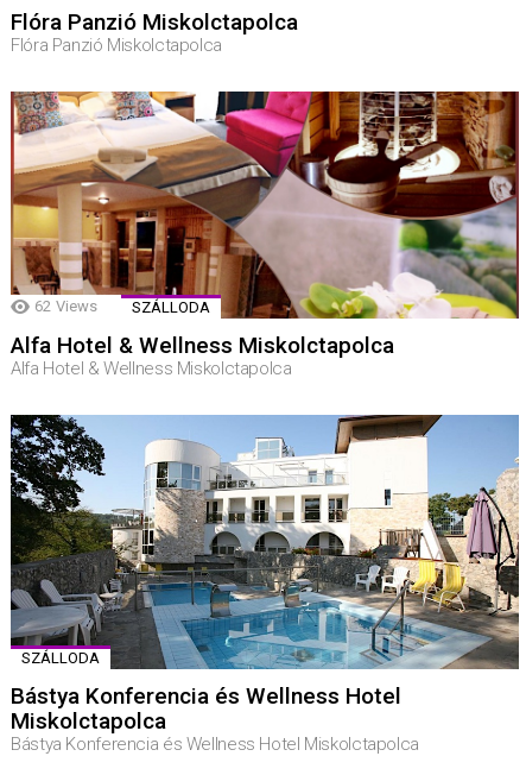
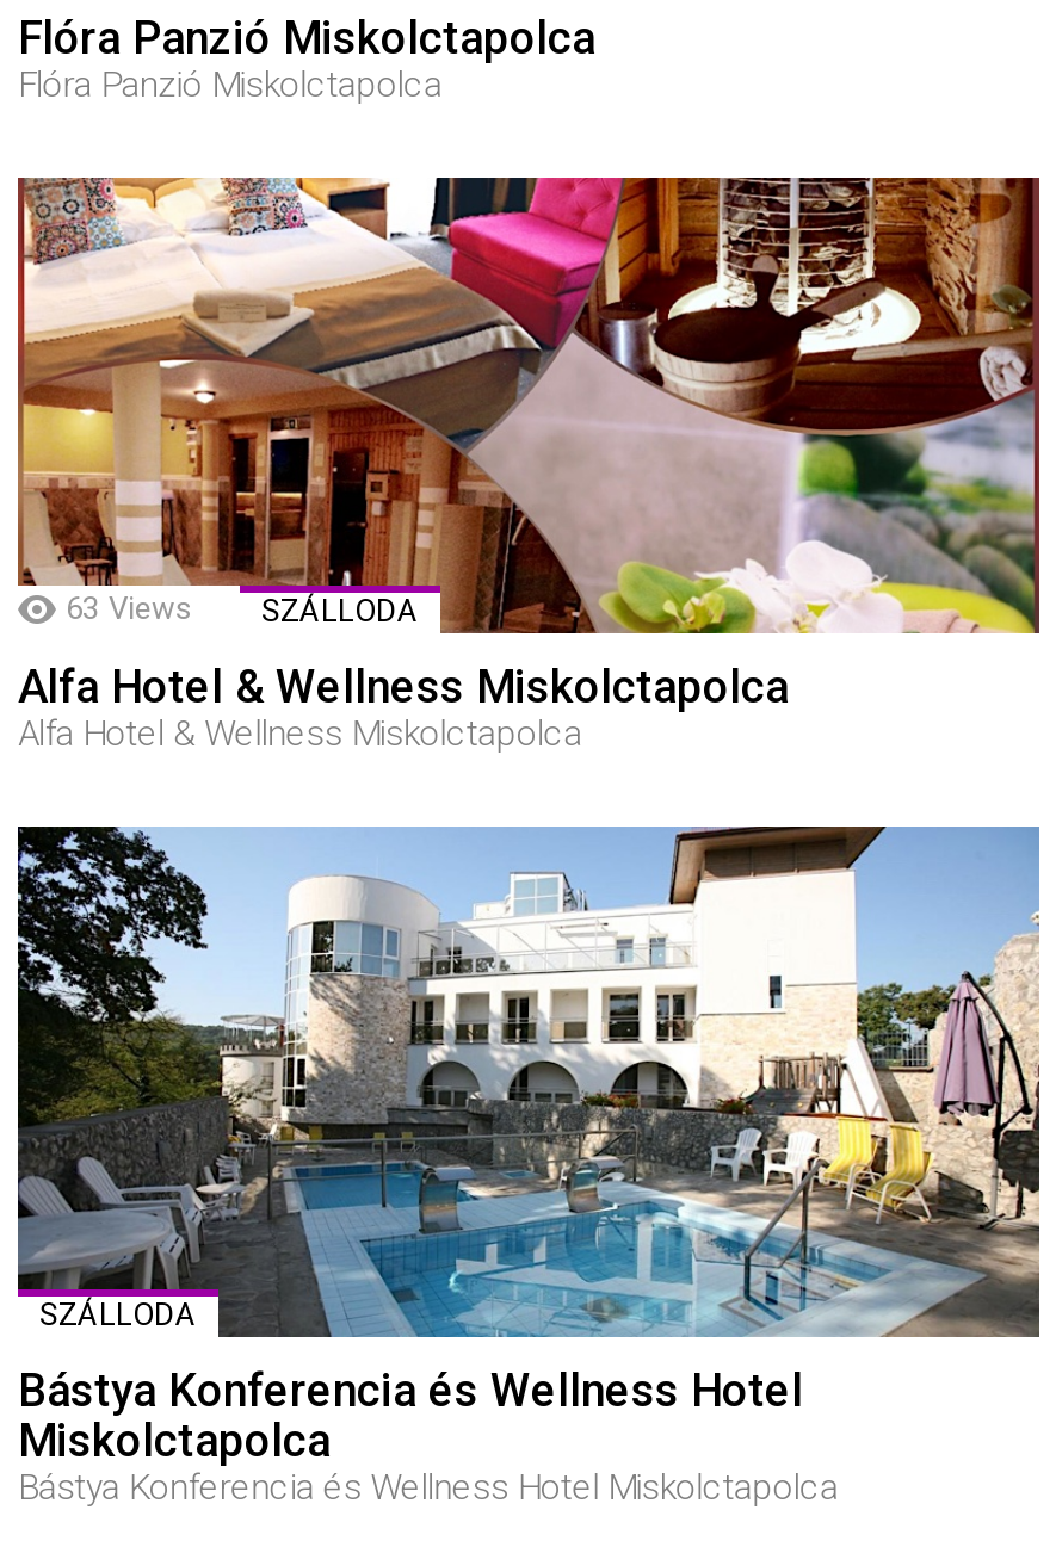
- 62 Views SZÁLLODA
+ 63 Views SZÁLLODA
